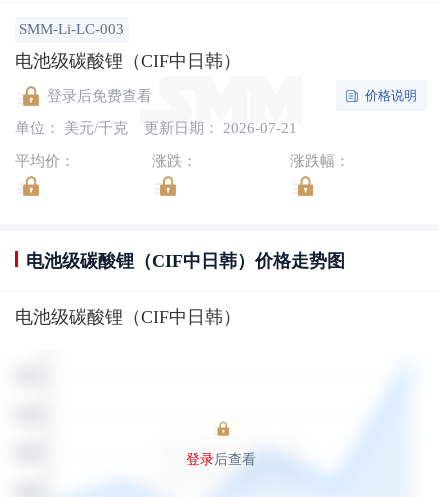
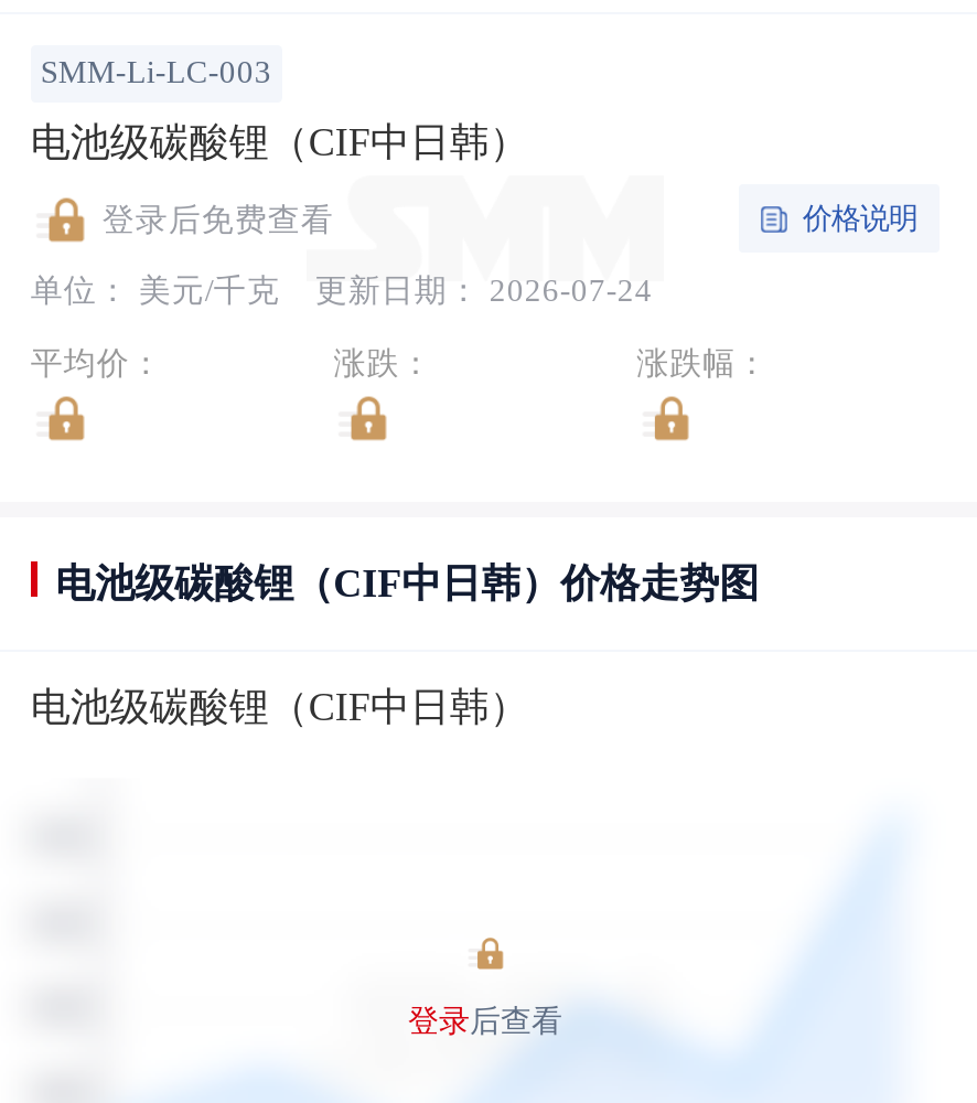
- 单位： 美元/千克 更新日期： 2026-07-21
+ 单位： 美元/千克 更新日期： 2026-07-24
